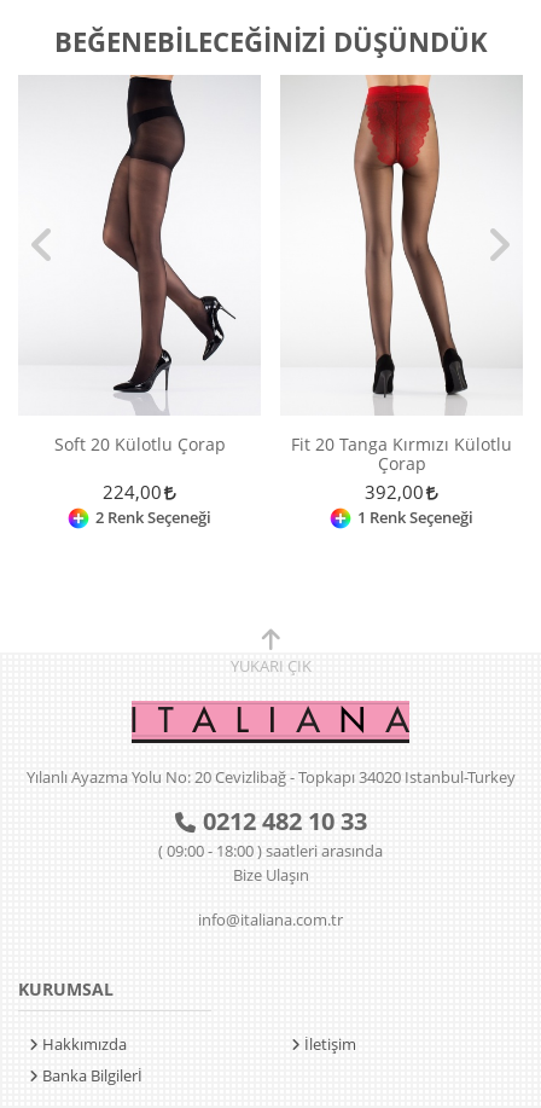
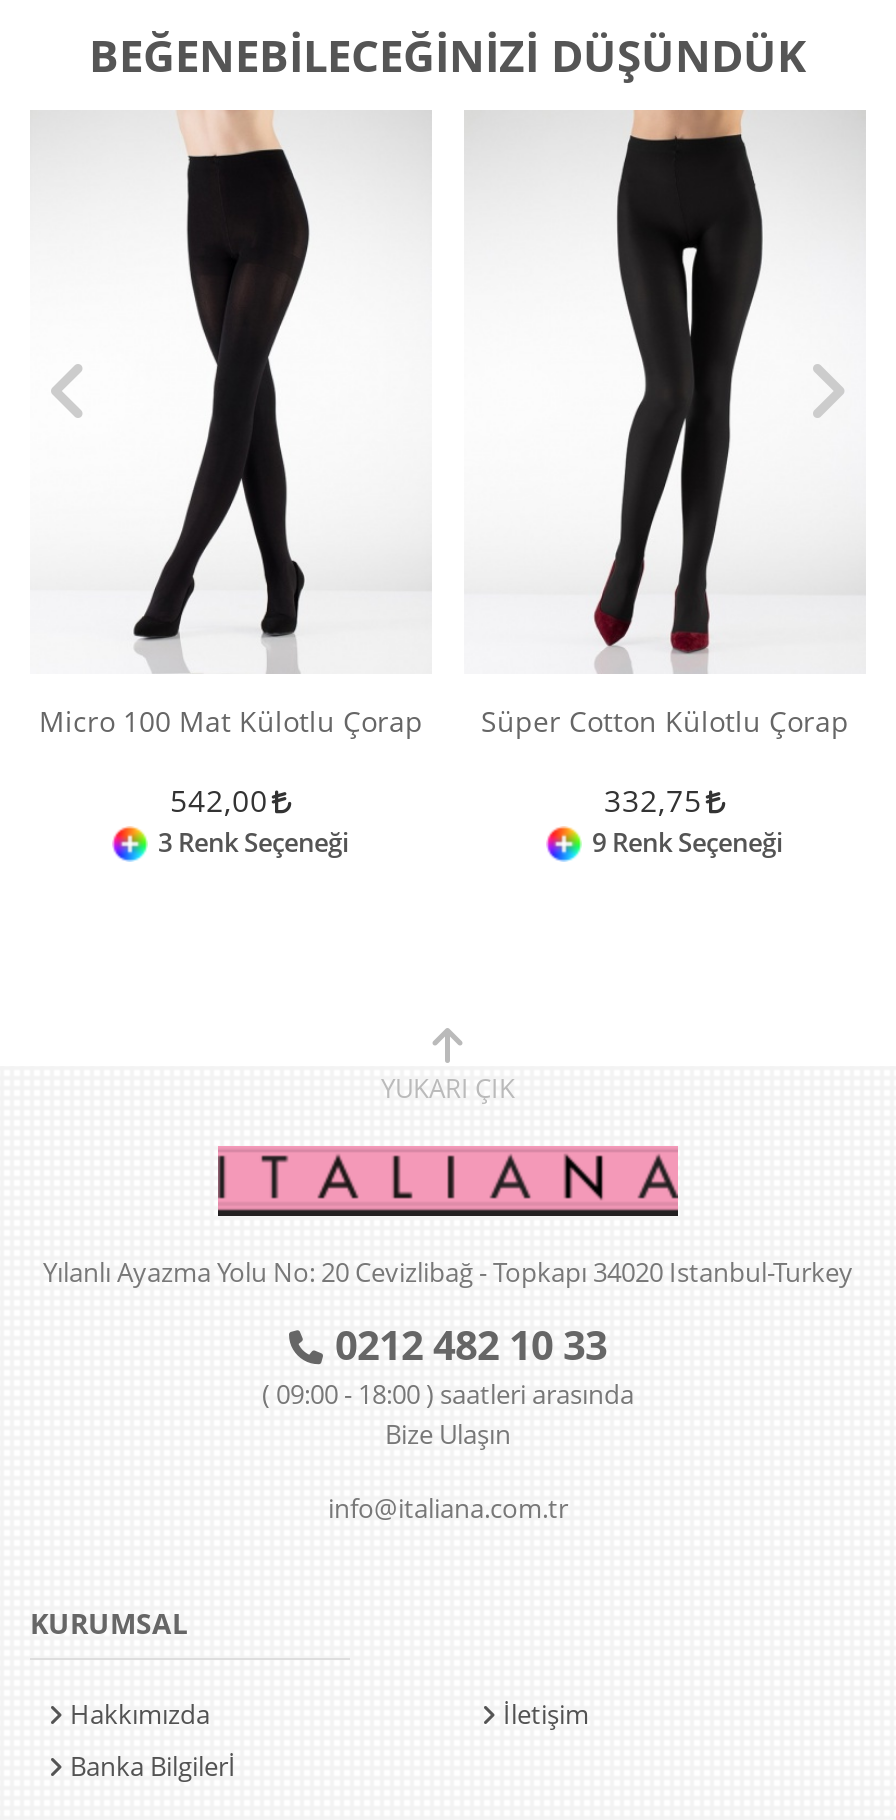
- [image]
- Soft 20 Külotlu Çorap
- 224,00
- 2 Renk Seçeneği
+ [image]
+ Micro 100 Mat Külotlu Çorap
+ 542,00
+ 3 Renk Seçeneği

- [image]
- Fit 20 Tanga Kırmızı Külotlu
- Çorap
- 392,00
- 1 Renk Seçeneği
+ [image]
+ Süper Cotton Külotlu Çorap
+ 332,75
+ 9 Renk Seçeneği
